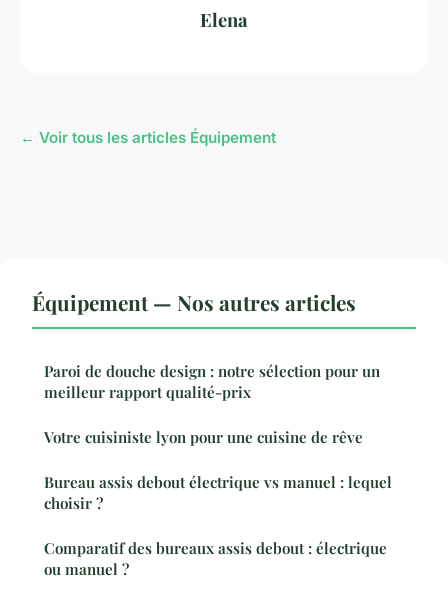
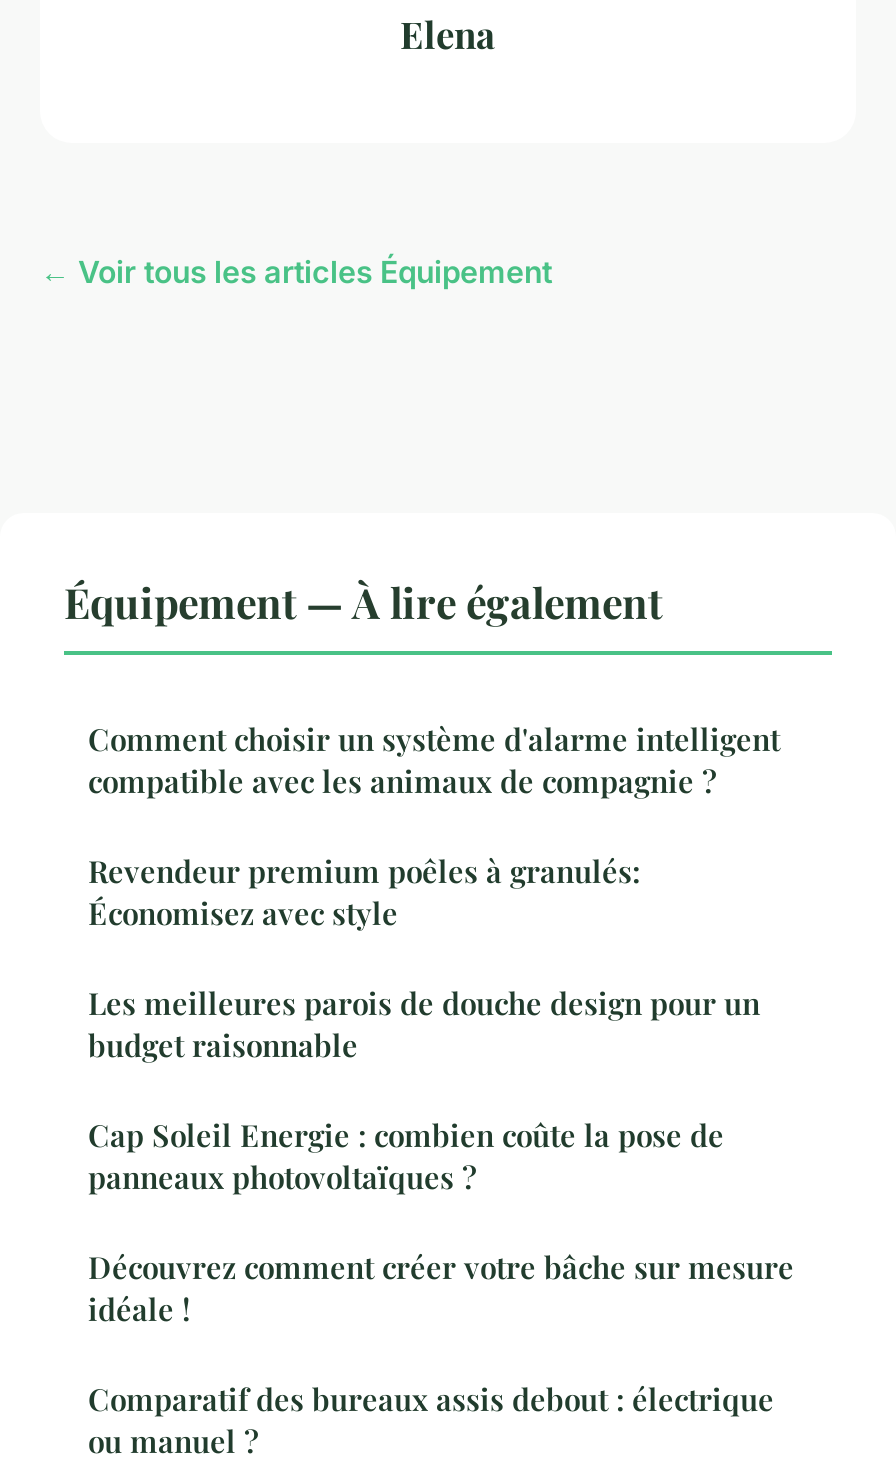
- Équipement — Nos autres articles
- Paroi de douche design : notre sélection pour un
- meilleur rapport qualité-prix
- Votre cuisiniste lyon pour une cuisine de rêve
- Bureau assis debout électrique vs manuel : lequel
- choisir ?
+ Équipement — À lire également
+ Comment choisir un système d'alarme intelligent
+ compatible avec les animaux de compagnie ?
+ Revendeur premium poêles à granulés:
+ Économisez avec style
+ Les meilleures parois de douche design pour un
+ budget raisonnable
+ Cap Soleil Energie : combien coûte la pose de
+ panneaux photovoltaïques ?
+ Découvrez comment créer votre bâche sur mesure
+ idéale !
